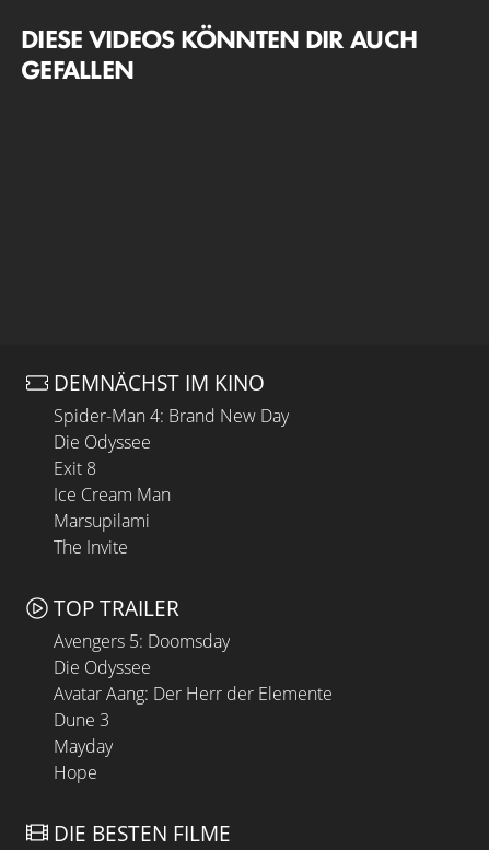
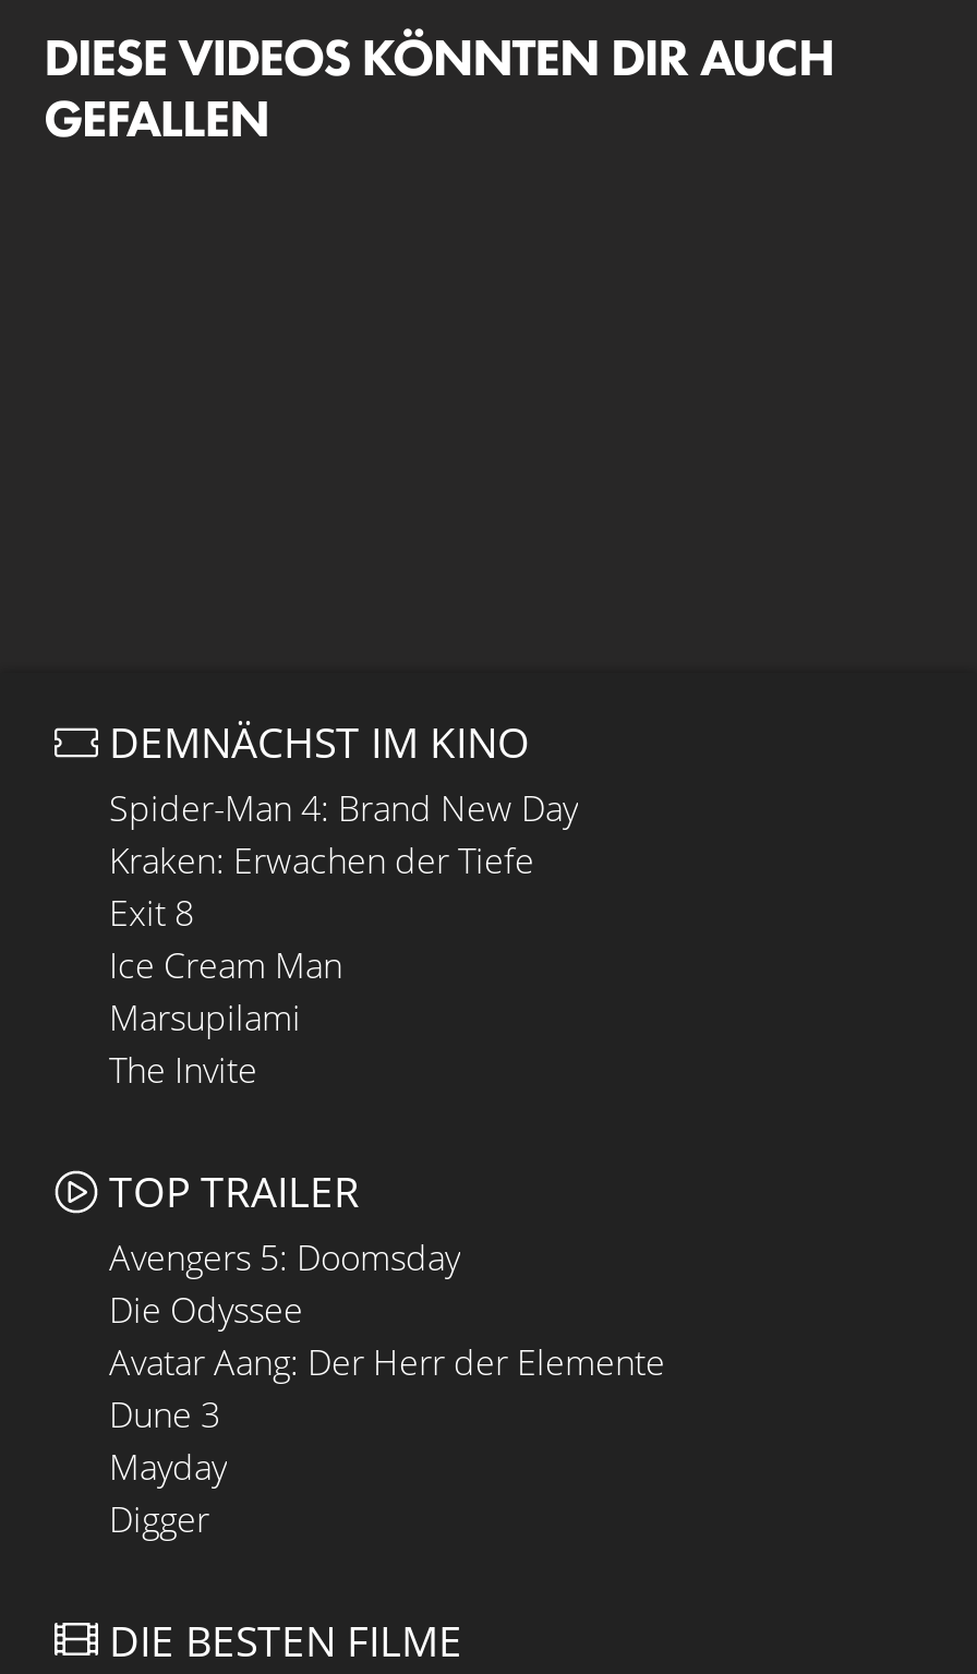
- Die Odyssee
+ Kraken: Erwachen der Tiefe

- Hope
+ Digger
